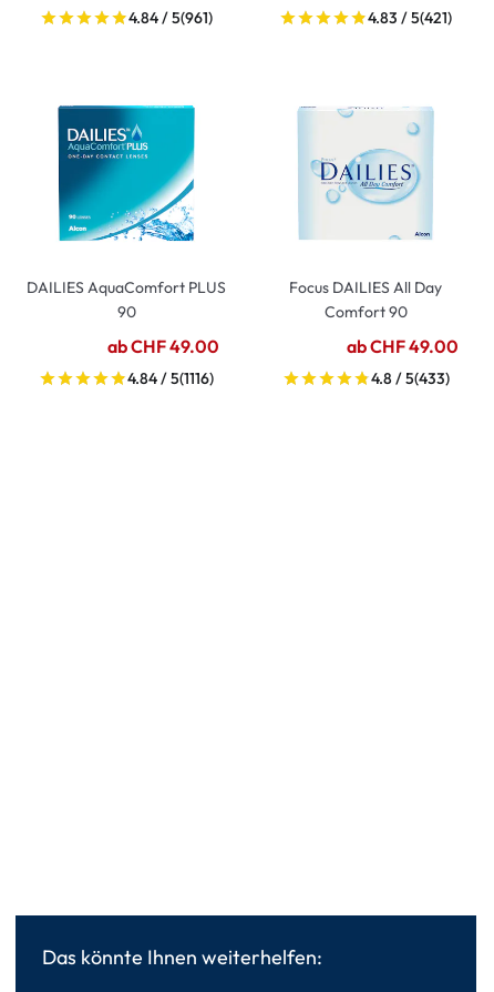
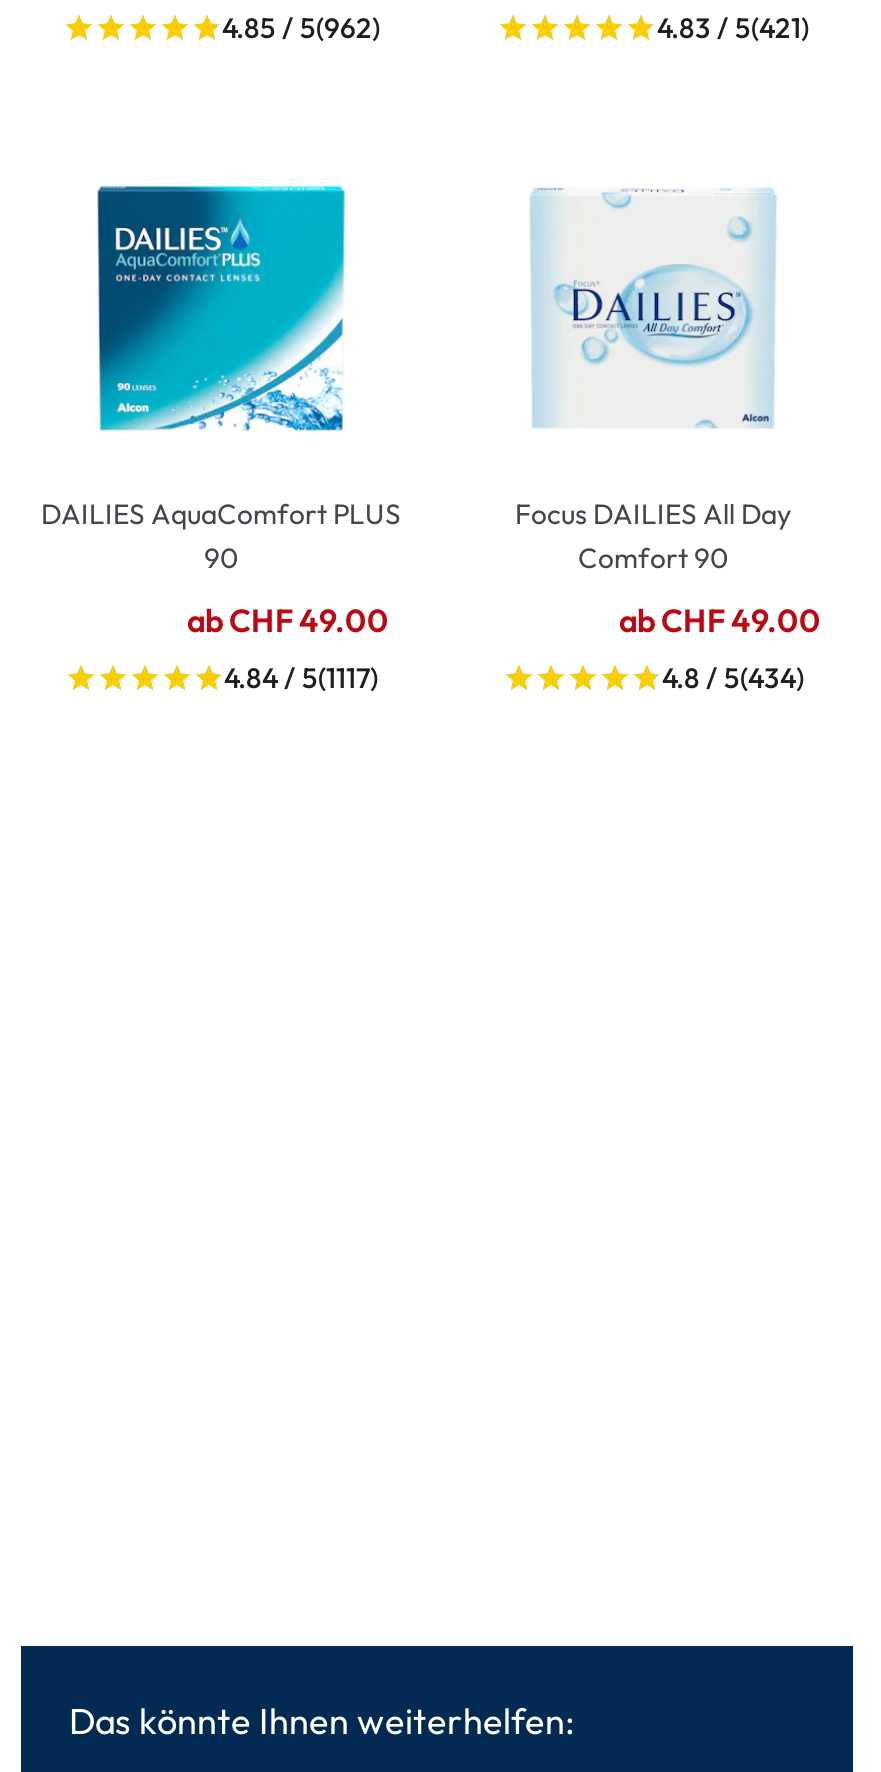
- 4.84 / 5(961)
+ 4.85 / 5(962)

- 4.84 / 5(1116)
+ 4.84 / 5(1117)

- 4.8 / 5(433)
+ 4.8 / 5(434)
